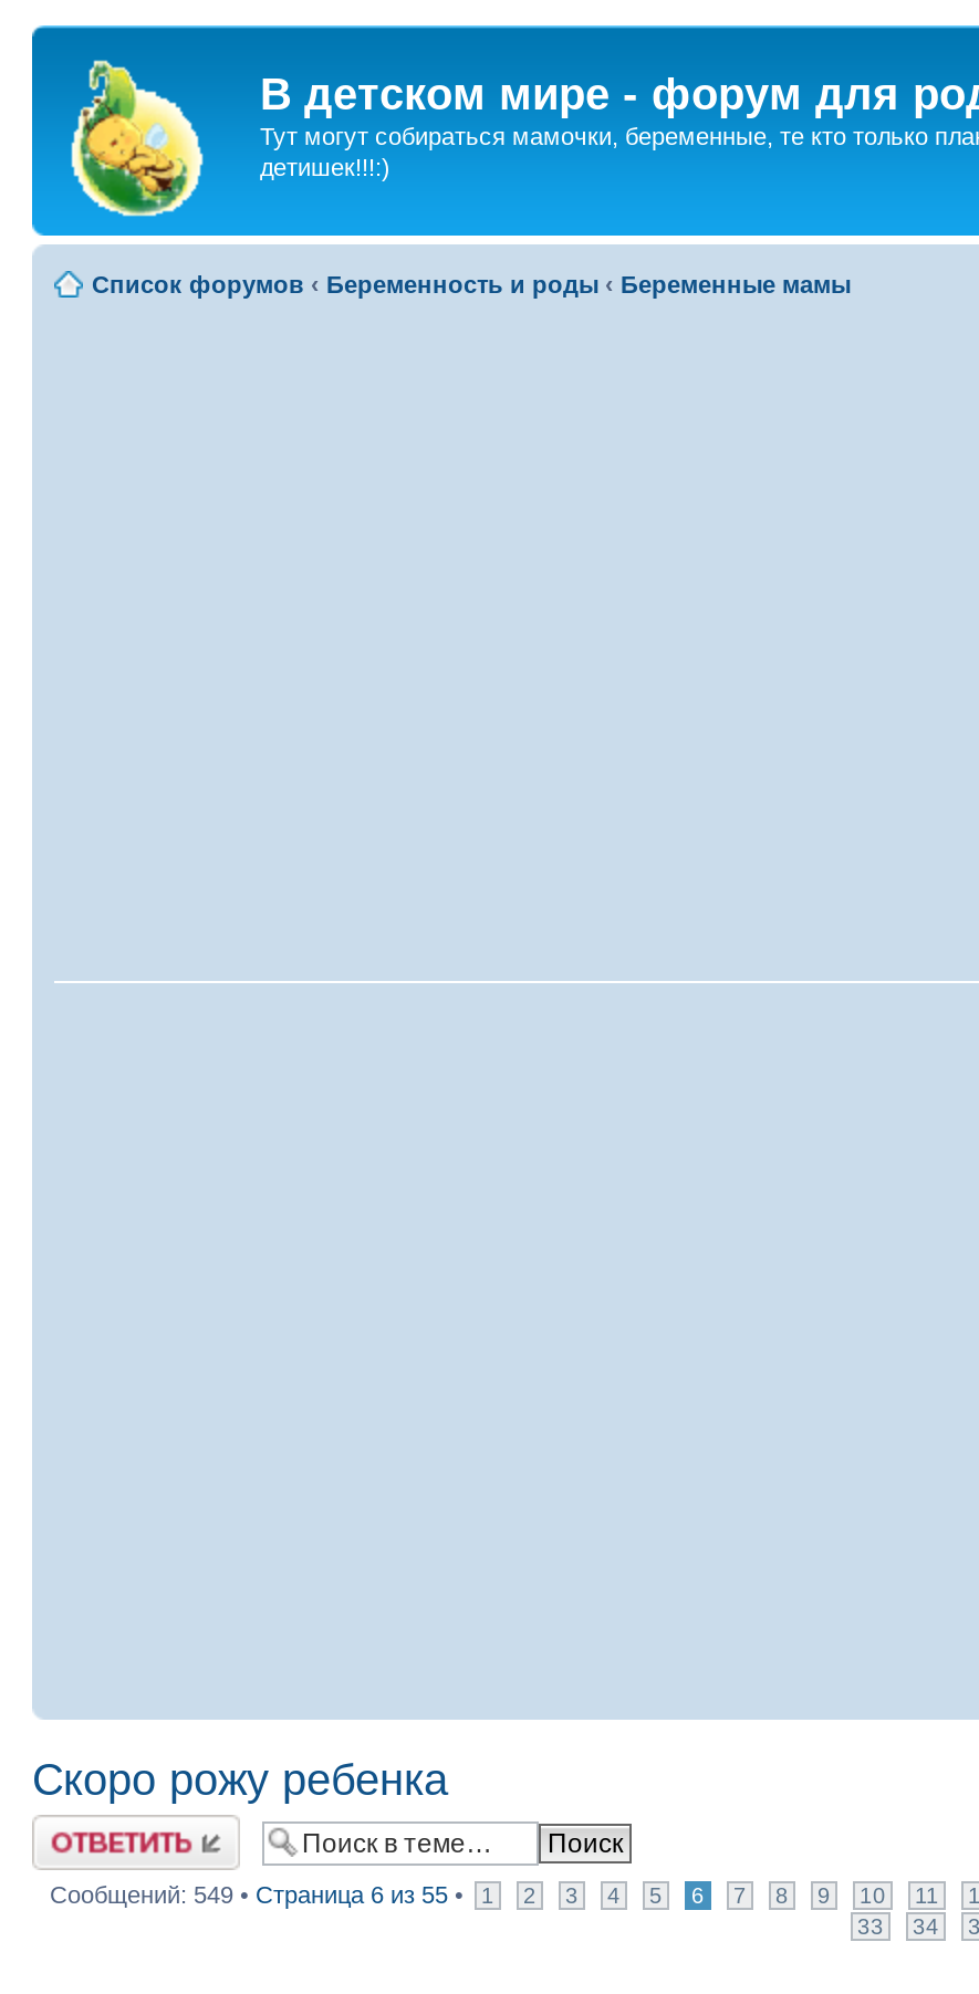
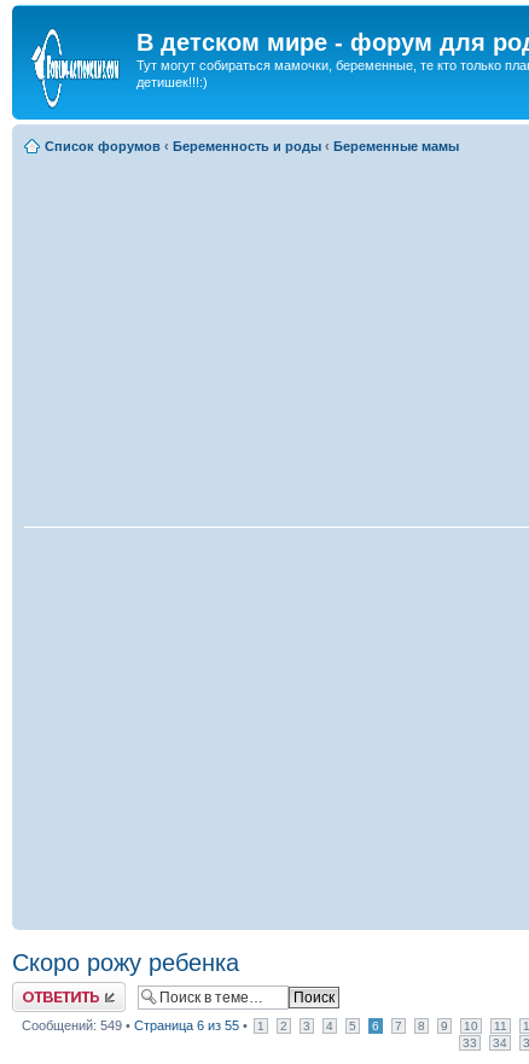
- [image]
+ [image]
